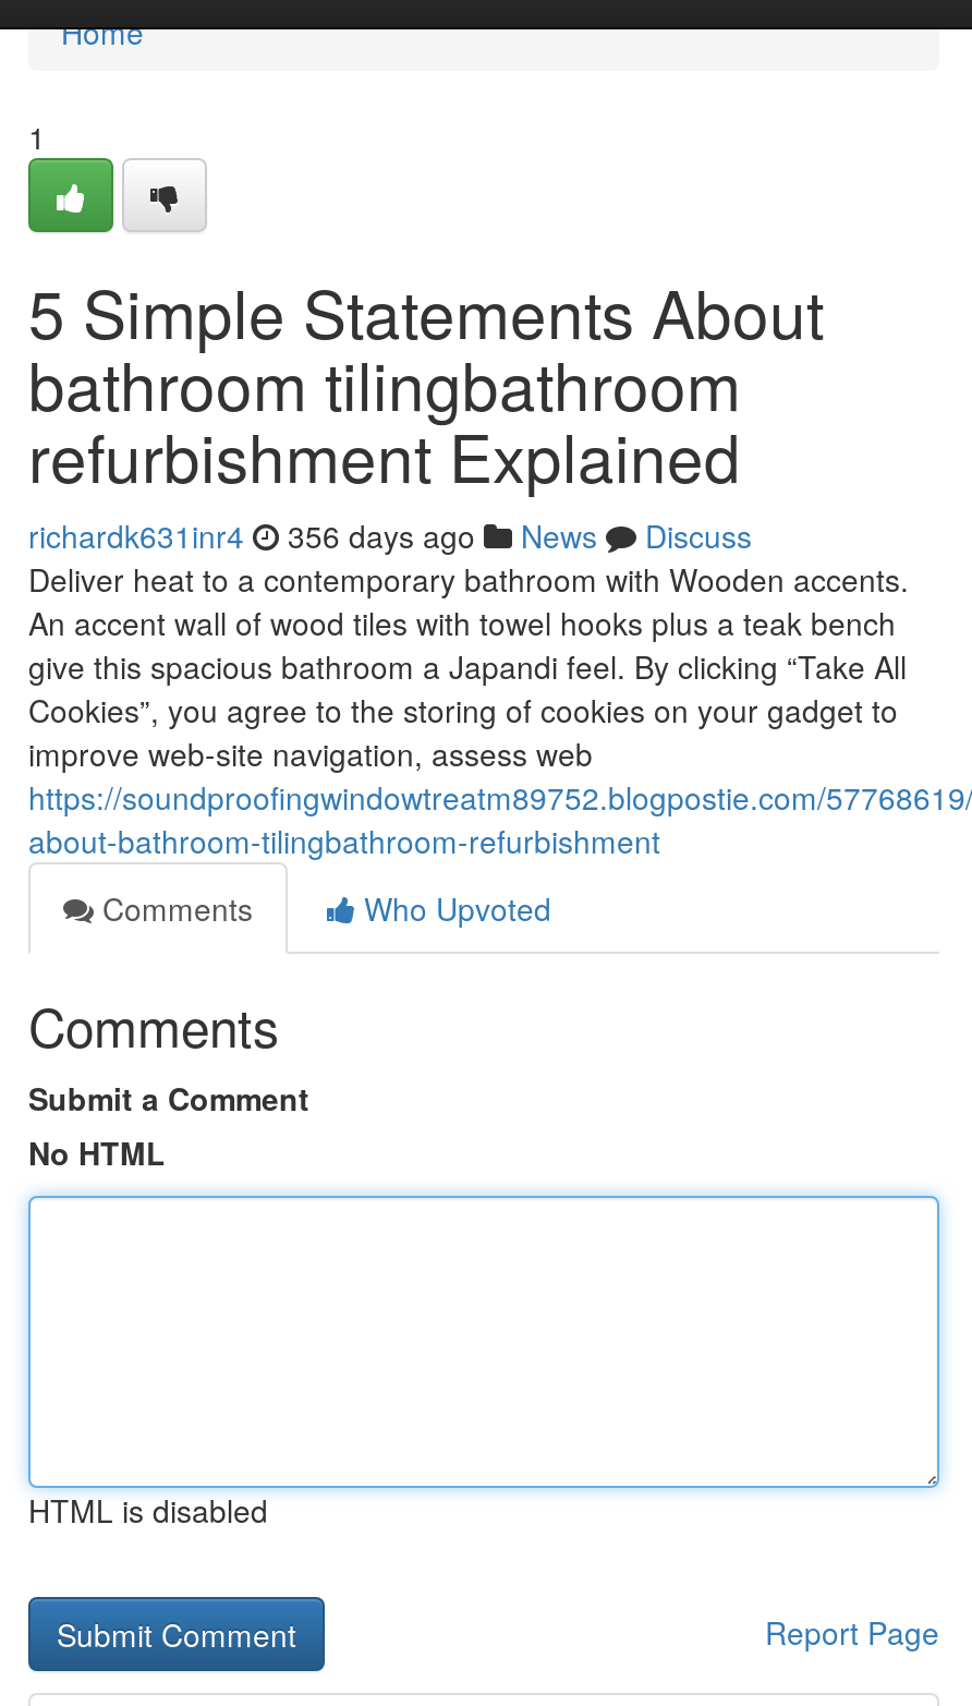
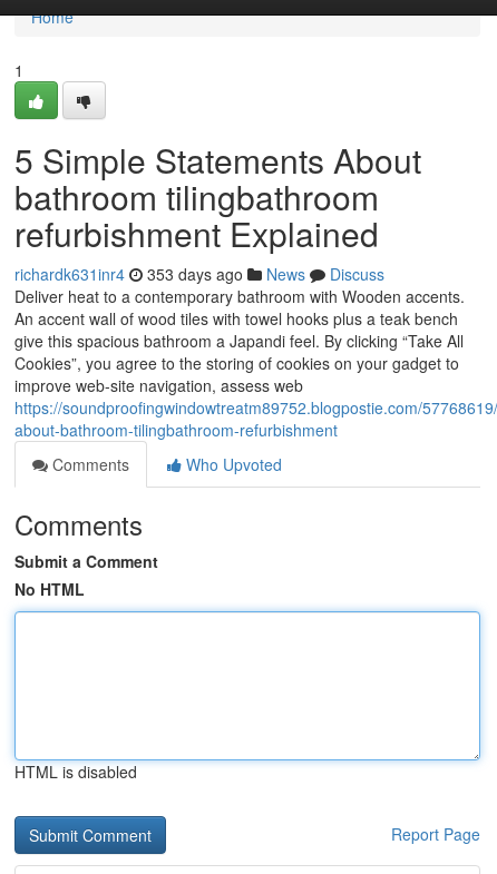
- richardk631inr4 356 days ago News Discuss
+ richardk631inr4 353 days ago News Discuss
